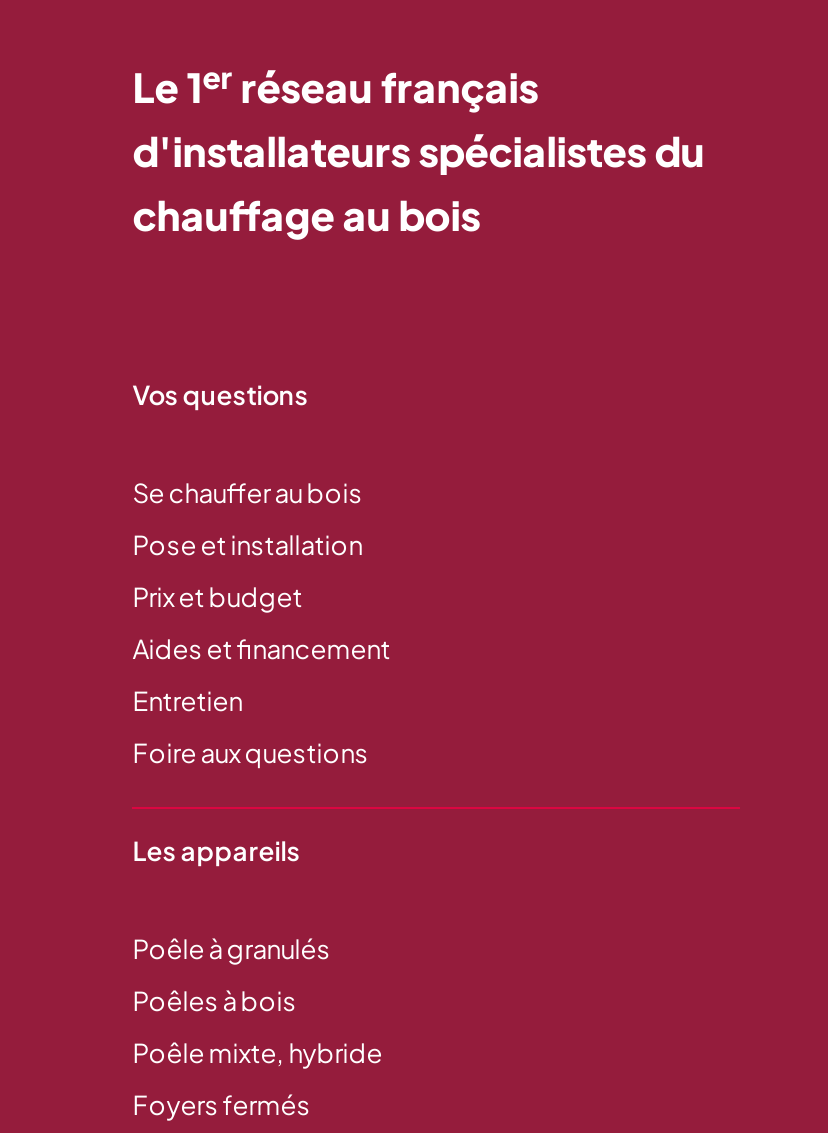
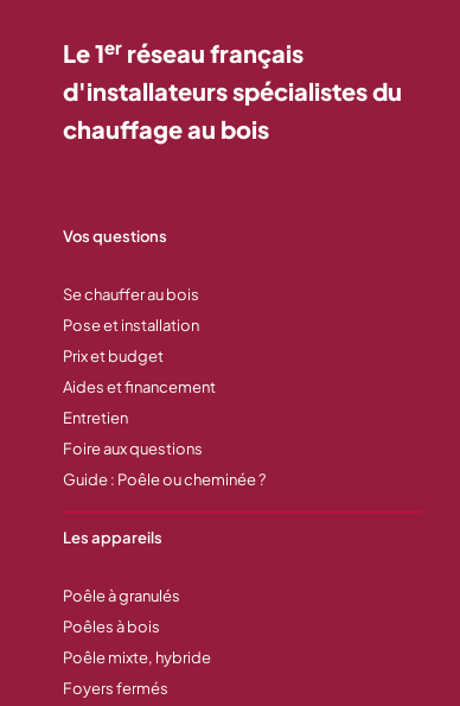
+ Guide : Poêle ou cheminée ?
